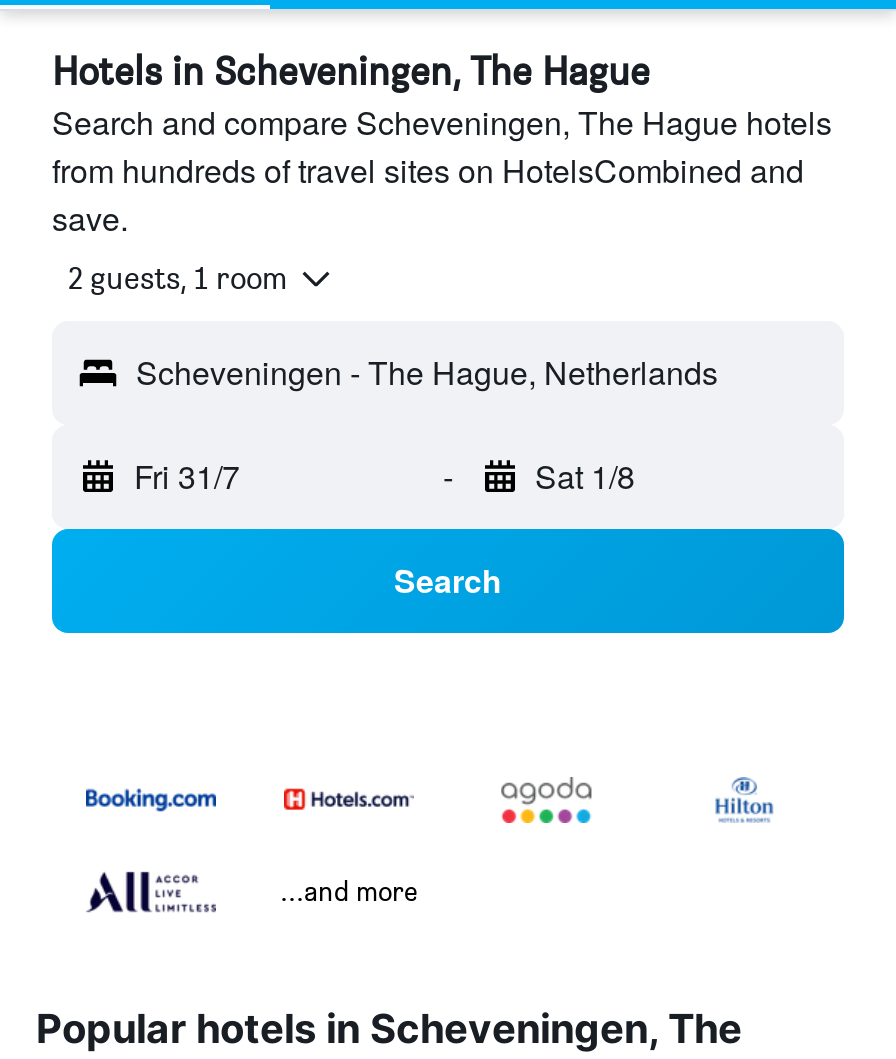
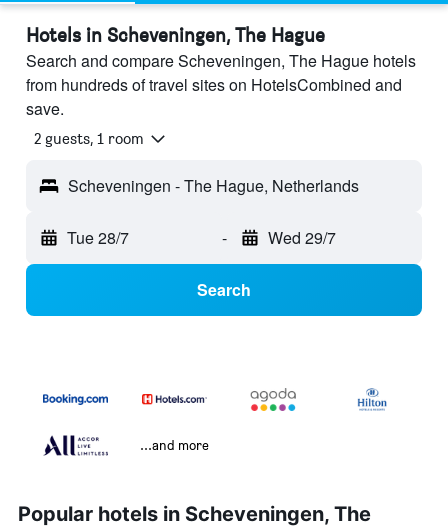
- Fri 31/7
+ Tue 28/7

- Sat 1/8
+ Wed 29/7
